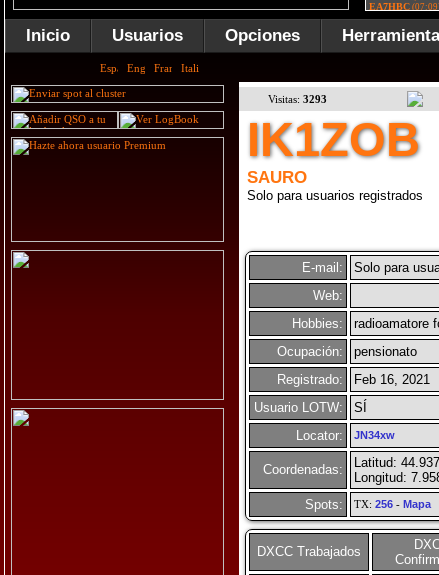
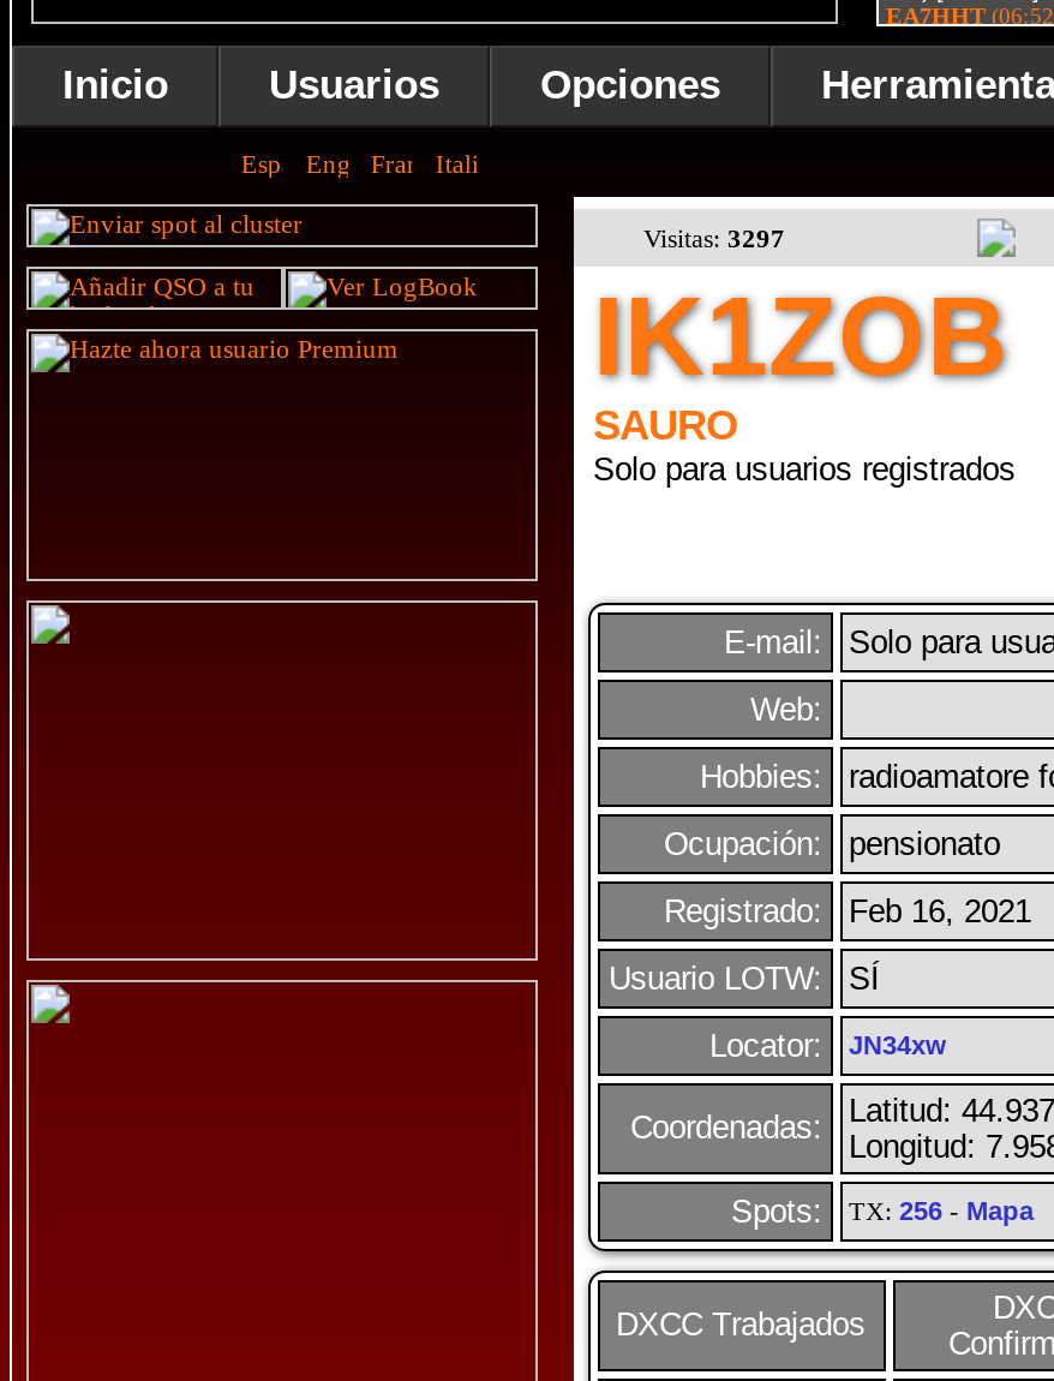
- Visitas: 3293
+ Visitas: 3297
